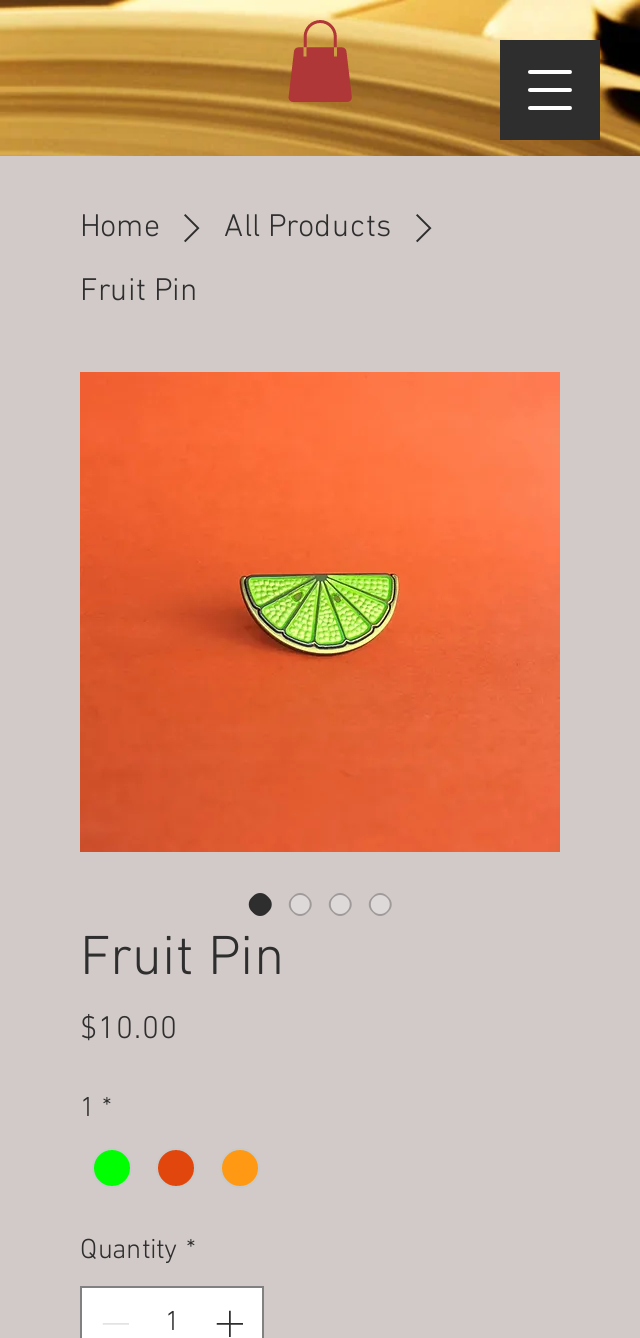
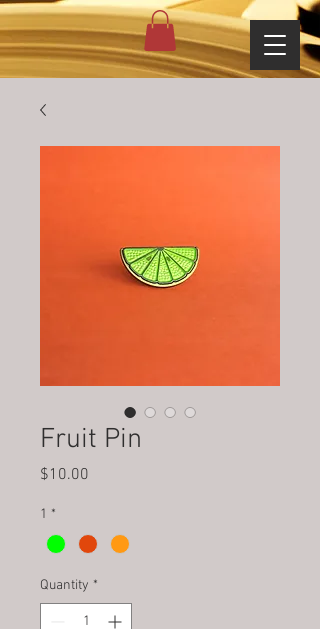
- Home
- All Products
- Fruit Pin
